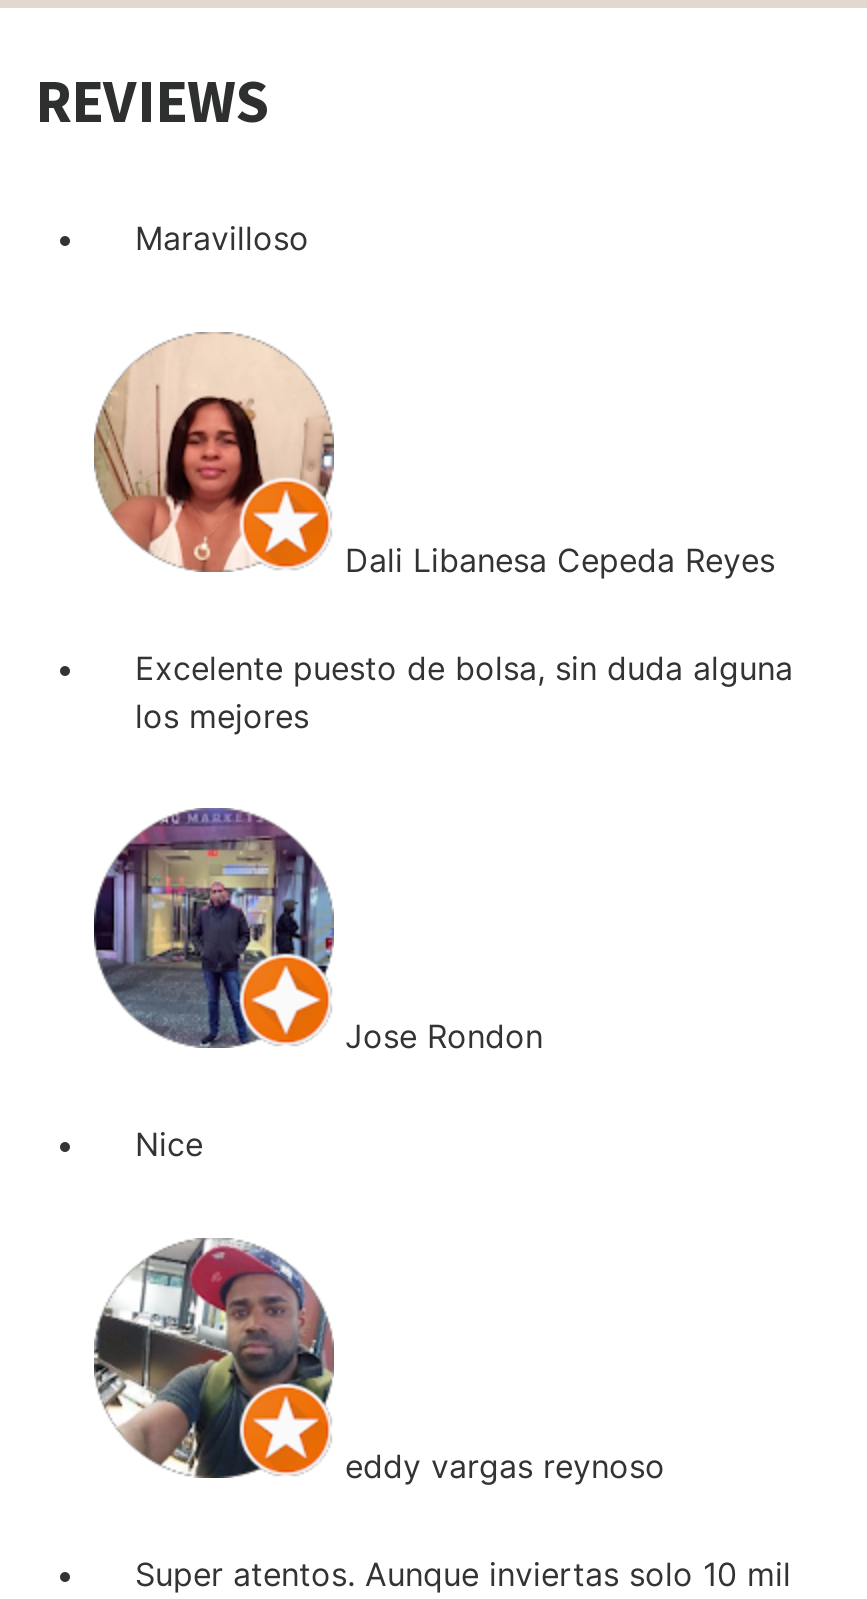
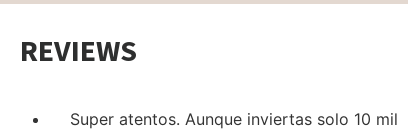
- Maravilloso

- [image]
- Dali Libanesa Cepeda Reyes
- Excelente puesto de bolsa, sin duda alguna
- los mejores

- [image]
- Jose Rondon
- Nice

- [image]
- eddy vargas reynoso
